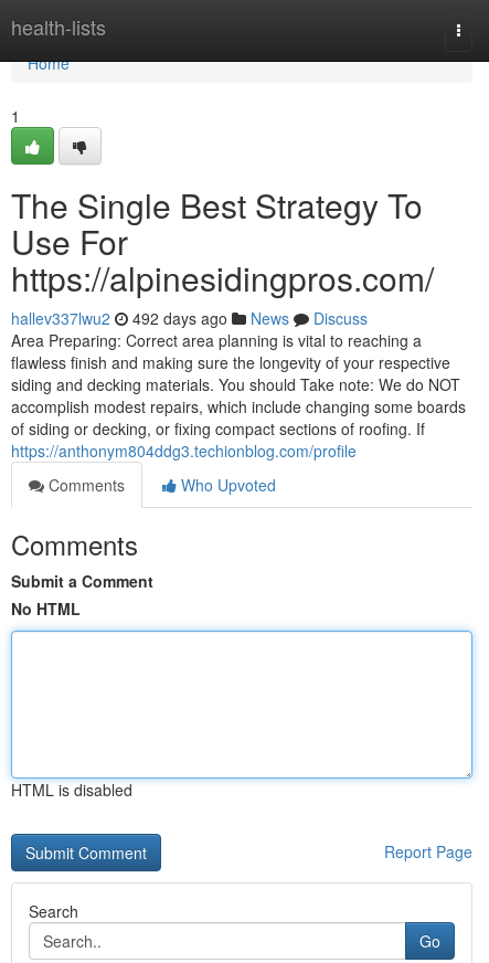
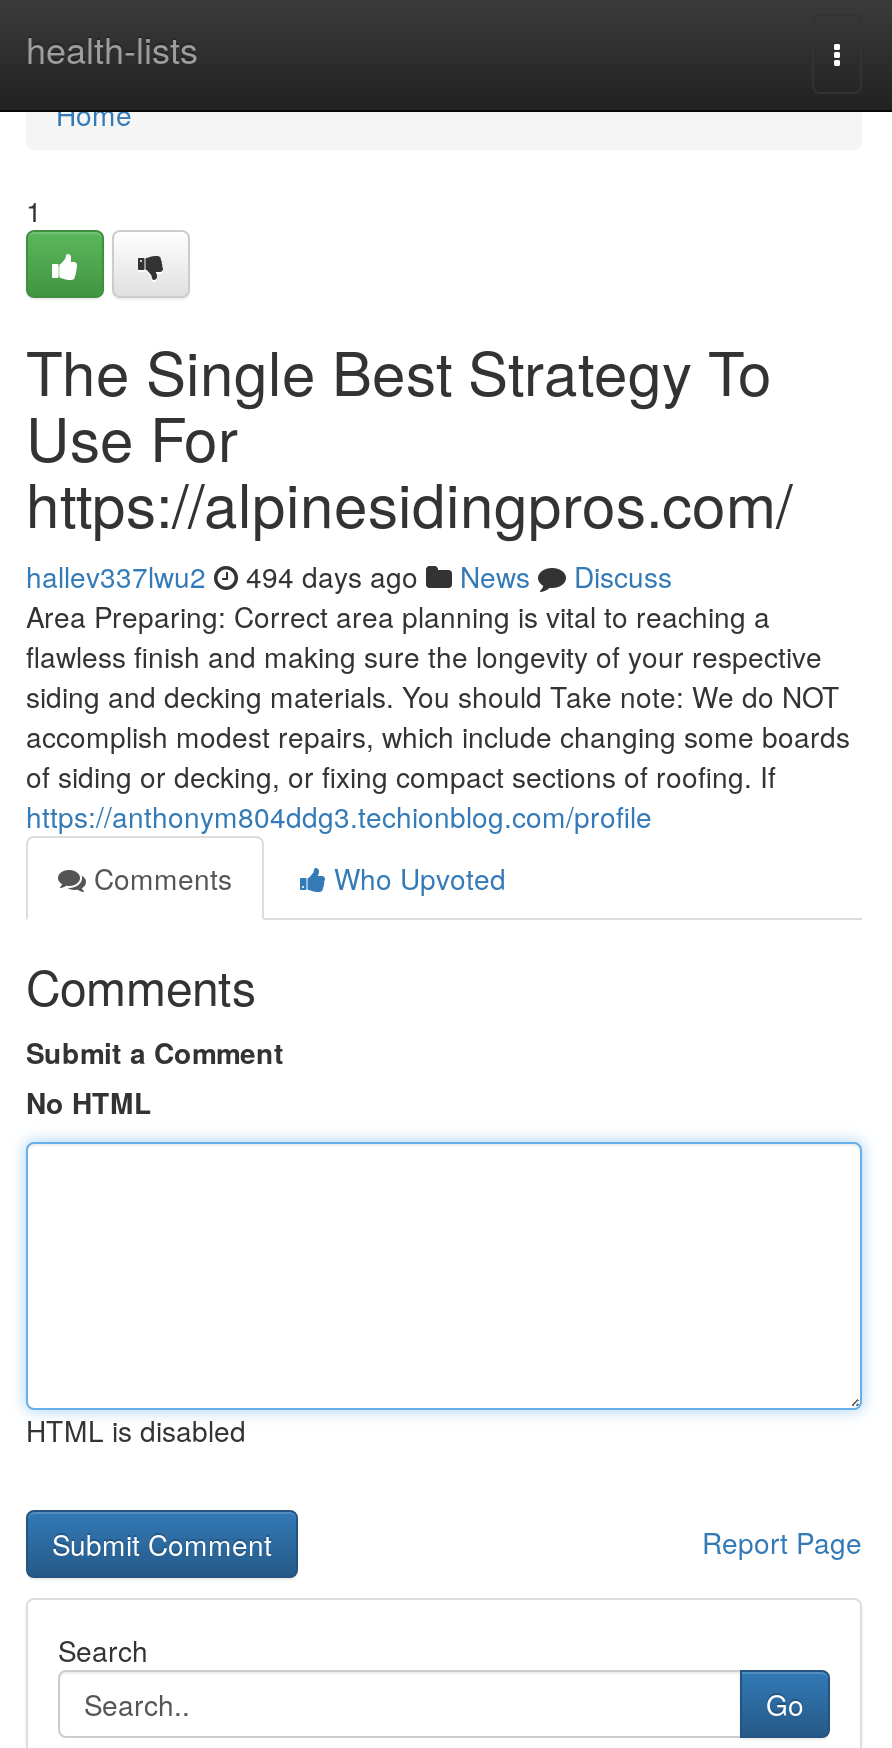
- hallev337lwu2 492 days ago News Discuss
+ hallev337lwu2 494 days ago News Discuss
